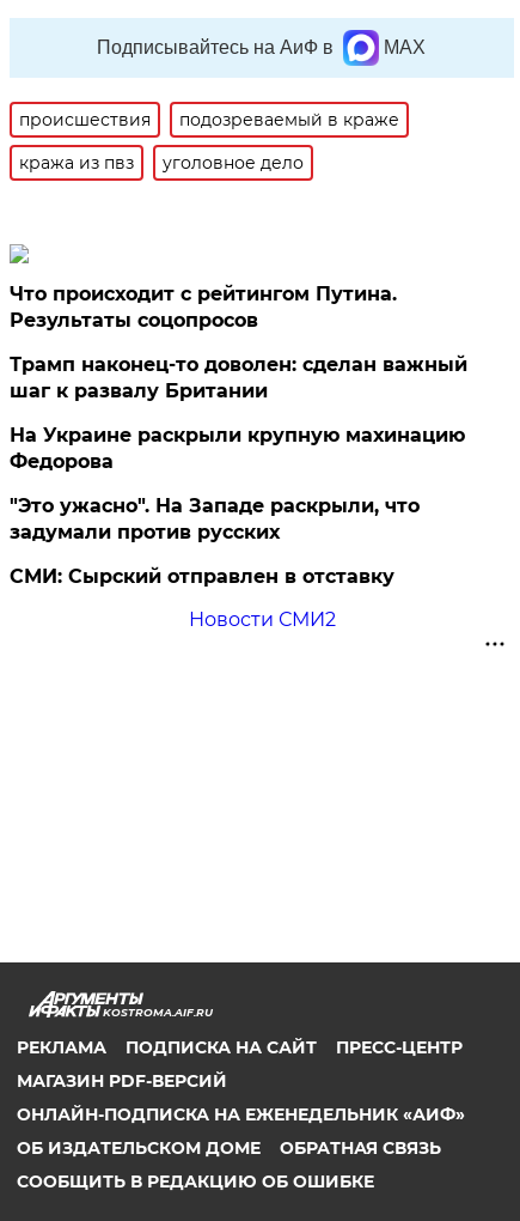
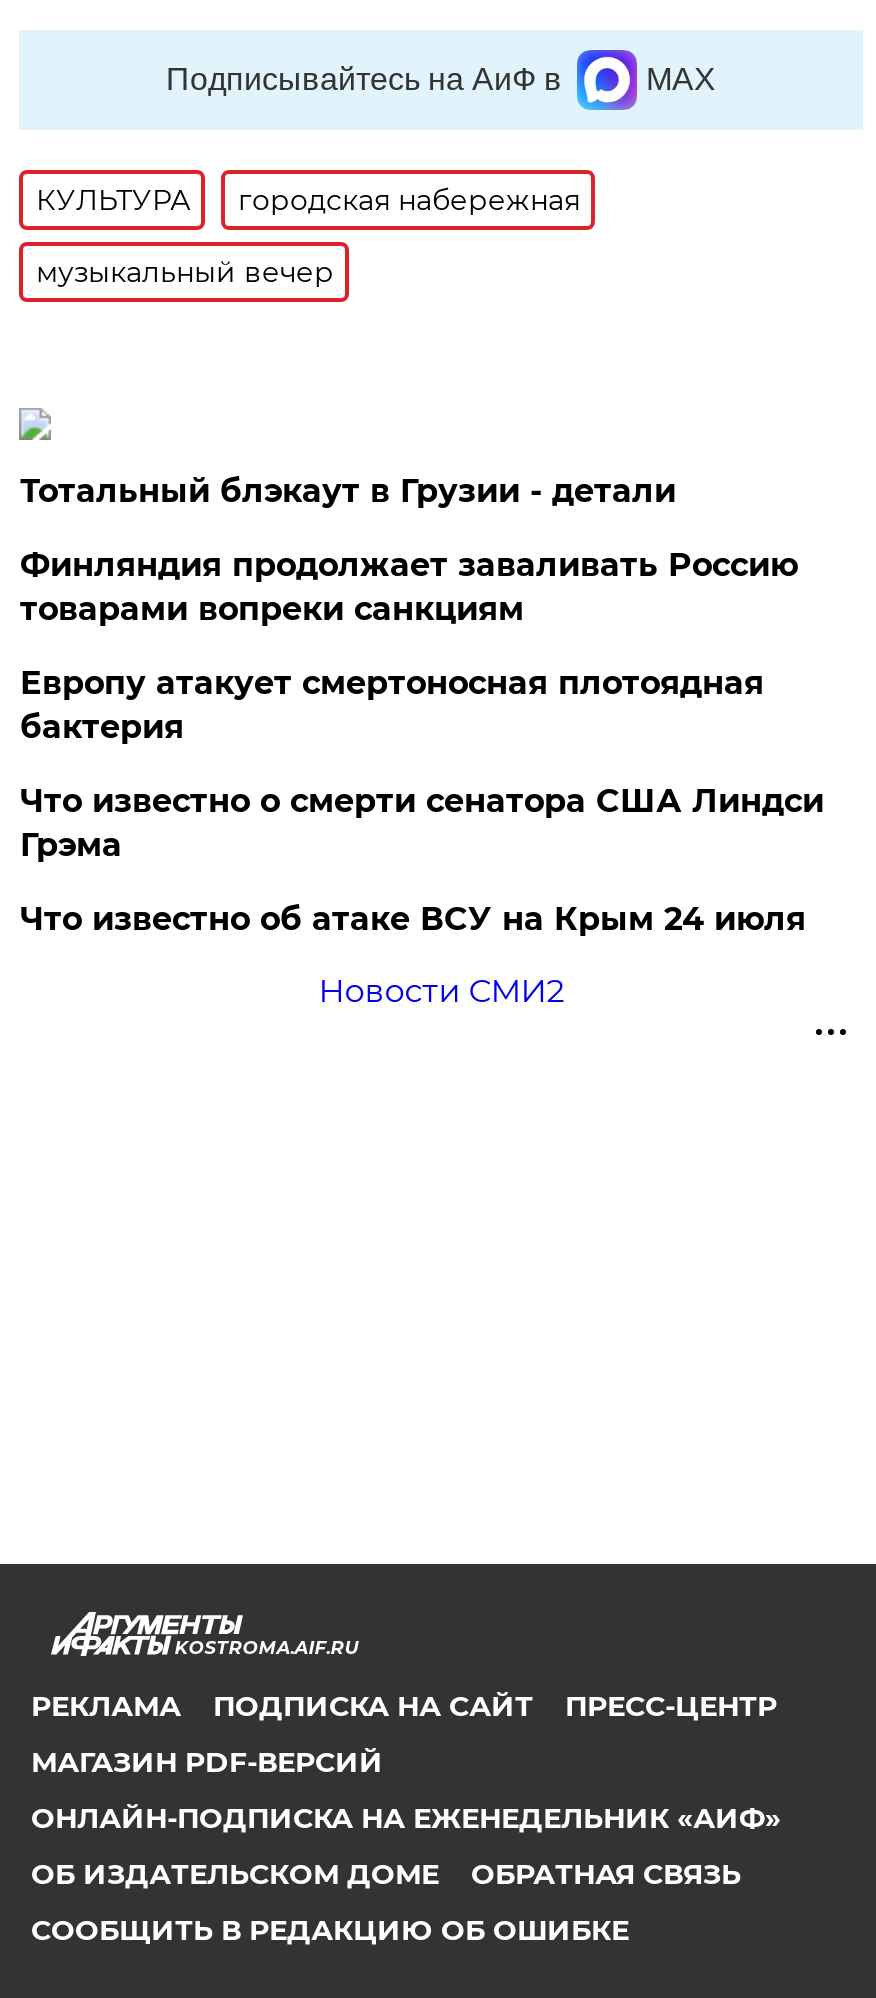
- происшествия
- подозреваемый в краже
+ КУЛЬТУРА
+ городская набережная

- кража из пвз
- уголовное дело
+ музыкальный вечер

- Что происходит с рейтингом Путина.
- Результаты соцопросов
+ Тотальный блэкаут в Грузии - детали

- Трамп наконец-то доволен: сделан важный
- шаг к развалу Британии
+ Финляндия продолжает заваливать Россию
+ товарами вопреки санкциям

- На Украине раскрыли крупную махинацию
- Федорова
+ Европу атакует смертоносная плотоядная
+ бактерия

- "Это ужасно". На Западе раскрыли, что
- задумали против русских
+ Что известно о смерти сенатора США Линдси
+ Грэма

- СМИ: Сырский отправлен в отставку
+ Что известно об атаке ВСУ на Крым 24 июля
